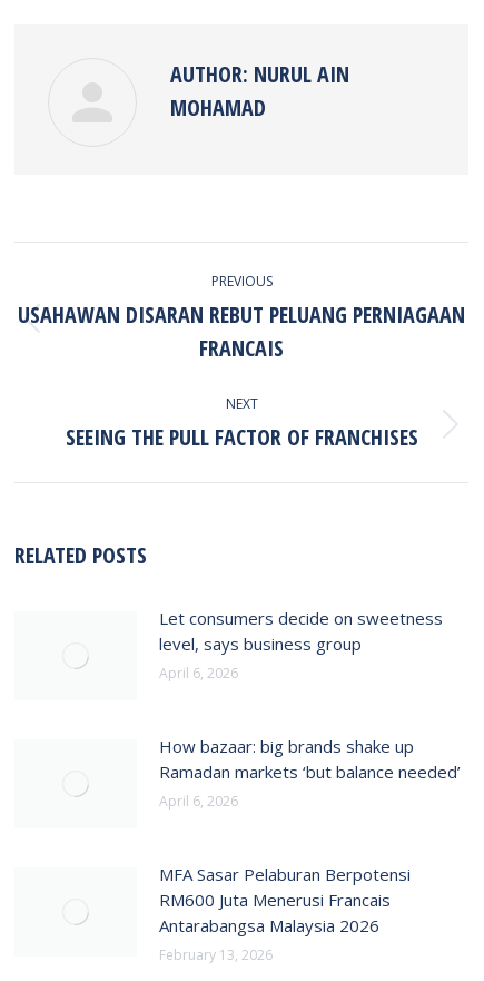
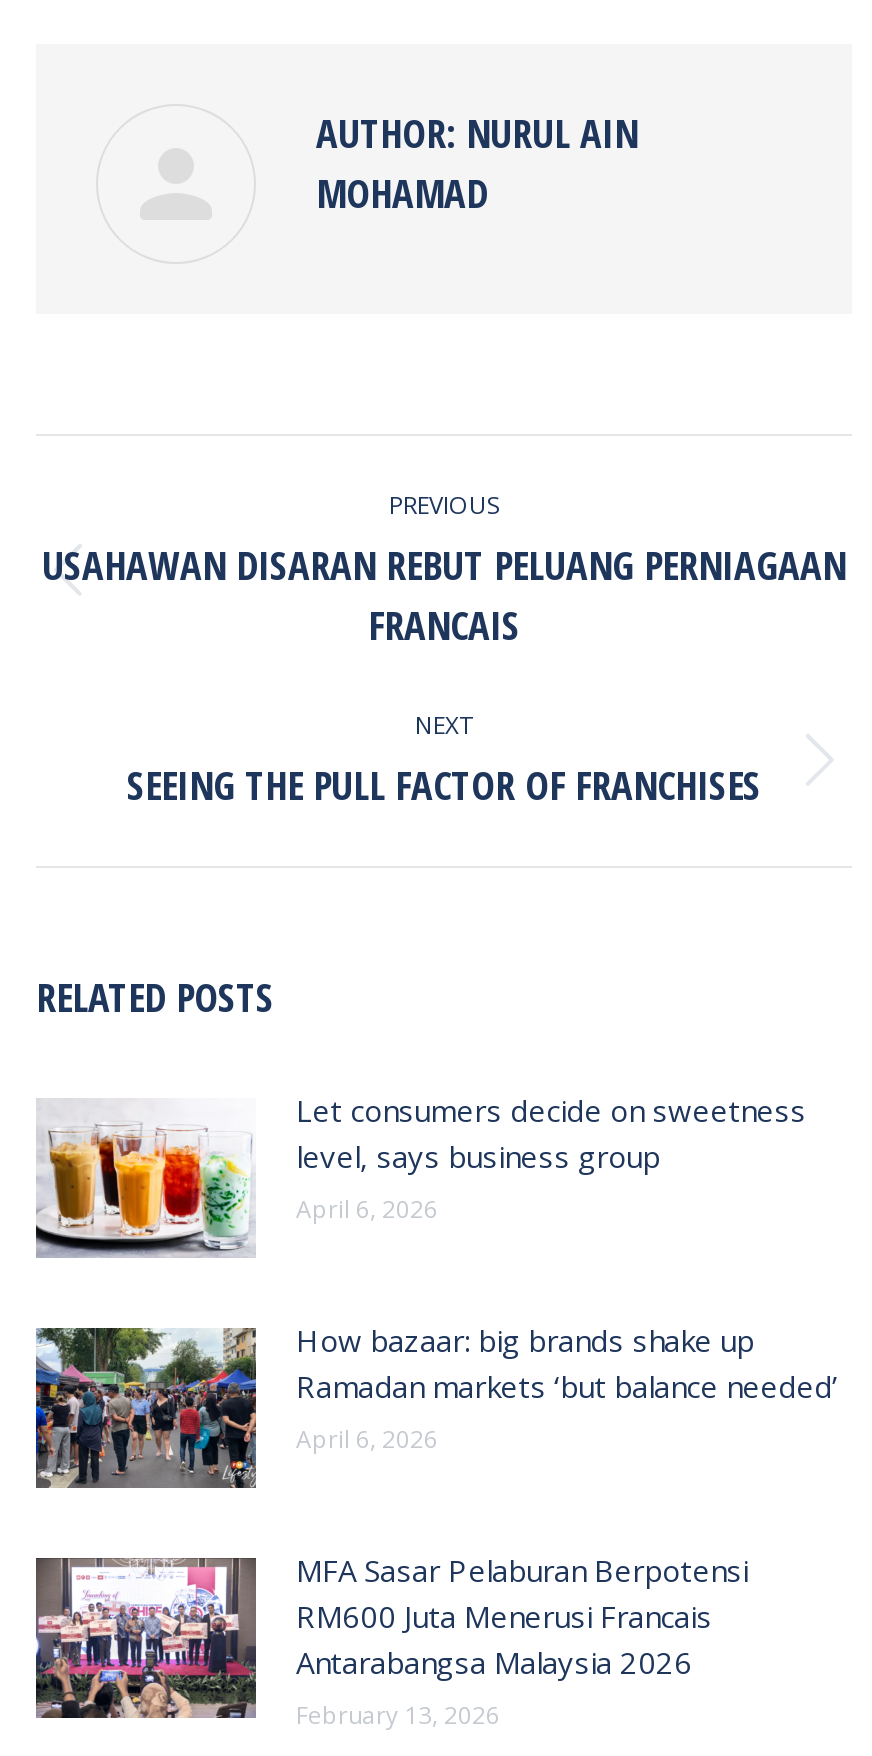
+ [image]

+ [image]

+ [image]
